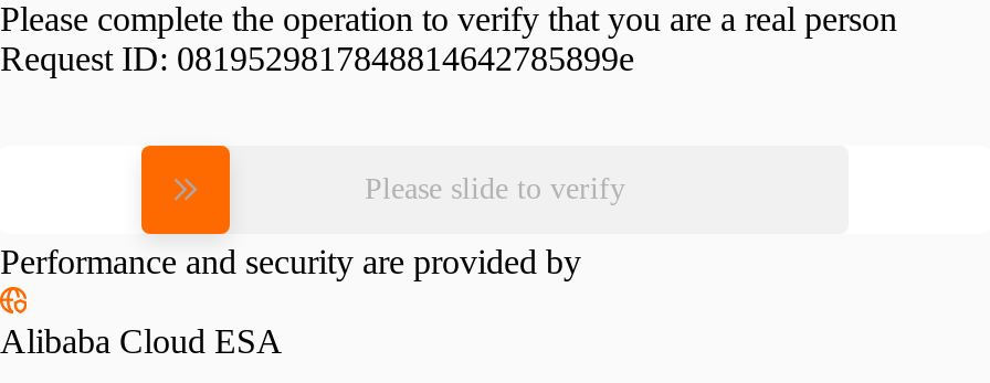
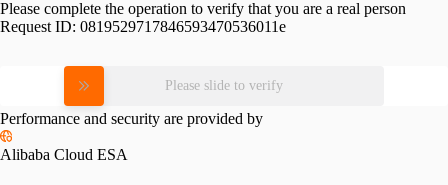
- Request ID: 0819529817848814642785899e
+ Request ID: 0819529717846593470536011e
